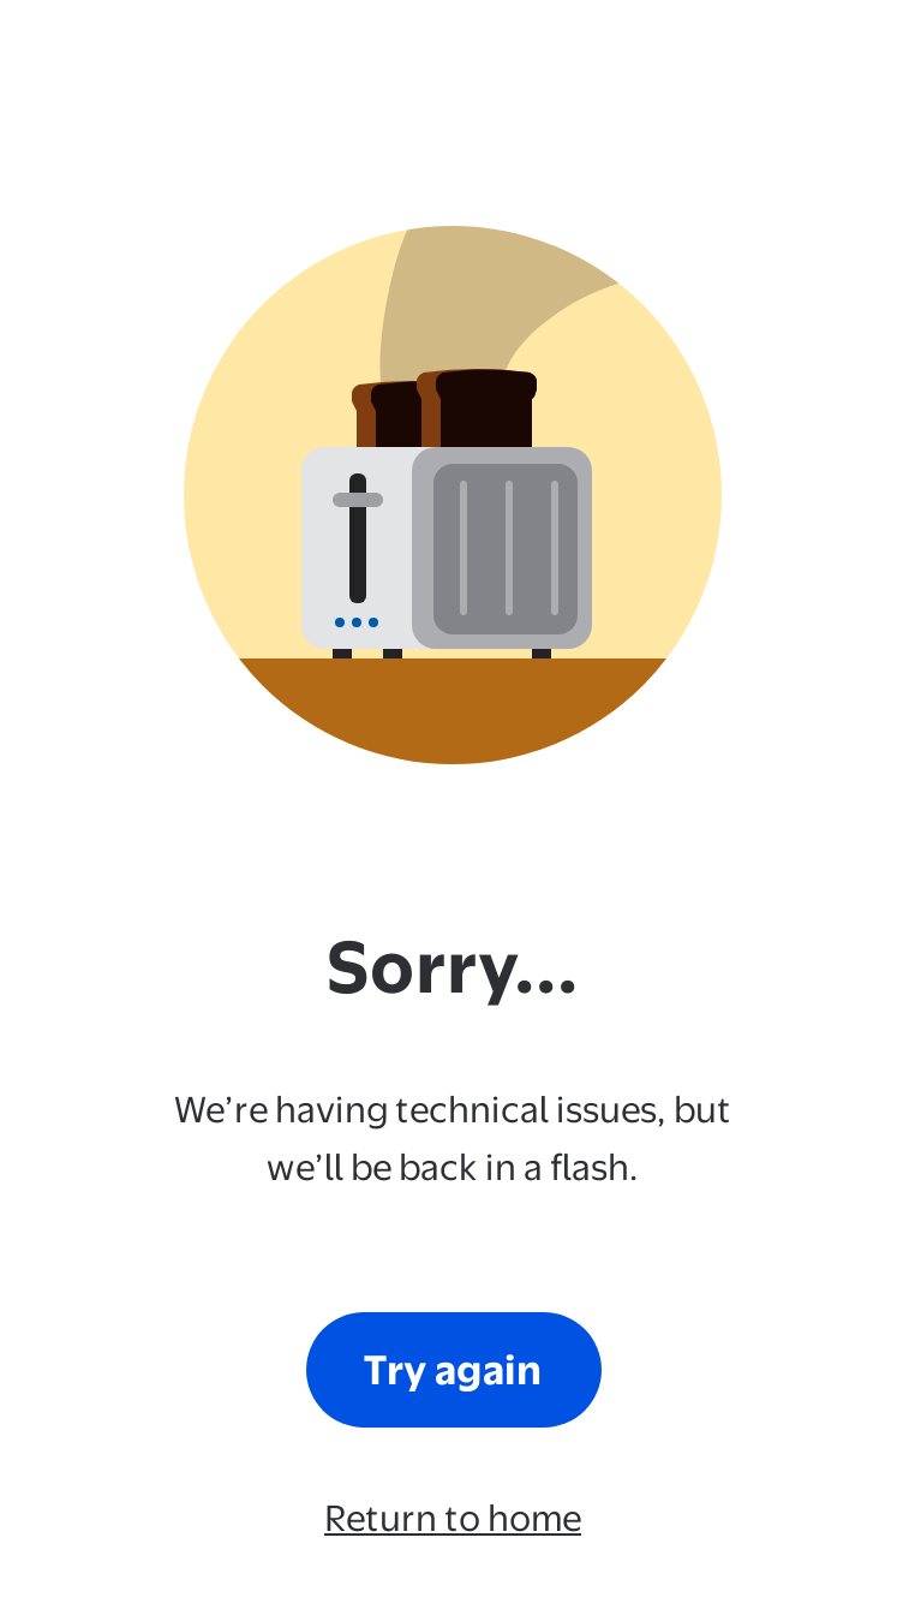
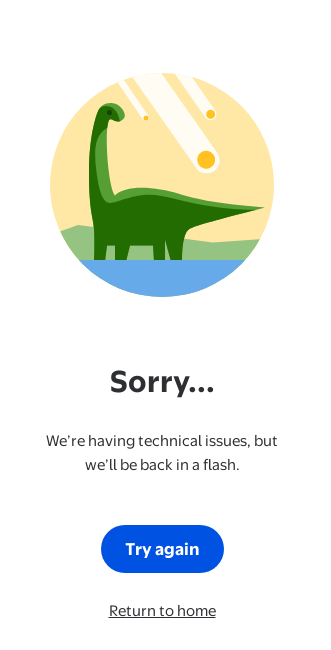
- [image]
+ [image]
